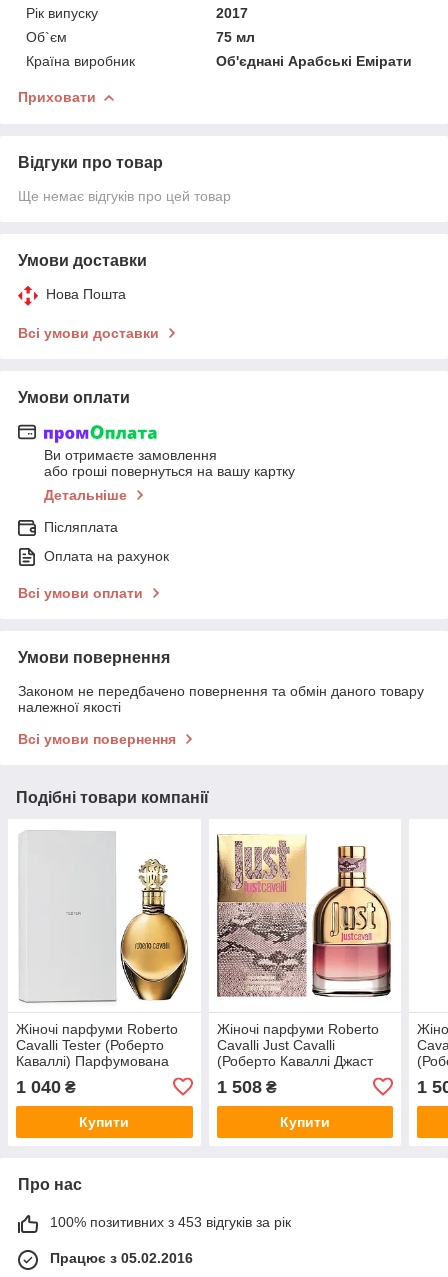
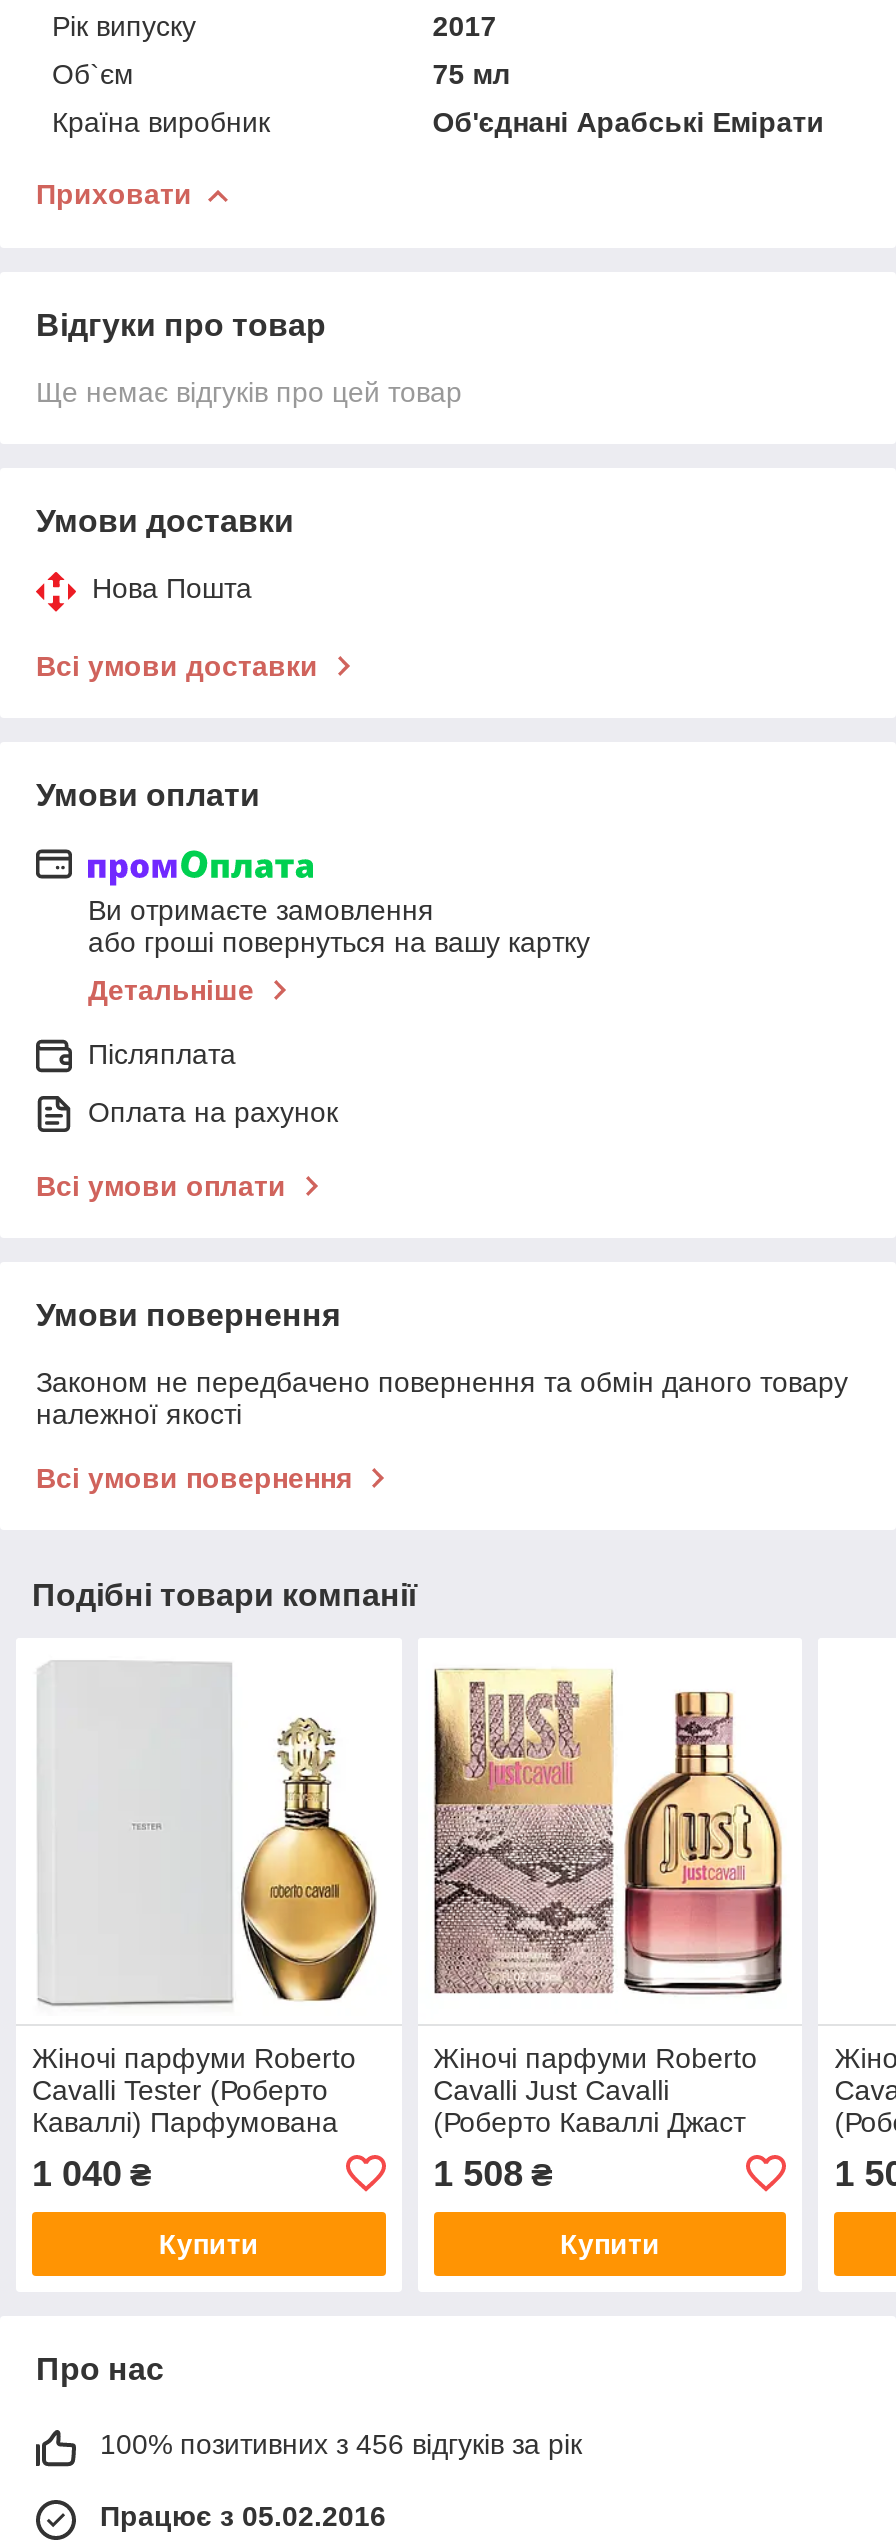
- 100% позитивних з 453 відгуків за рік
+ 100% позитивних з 456 відгуків за рік
